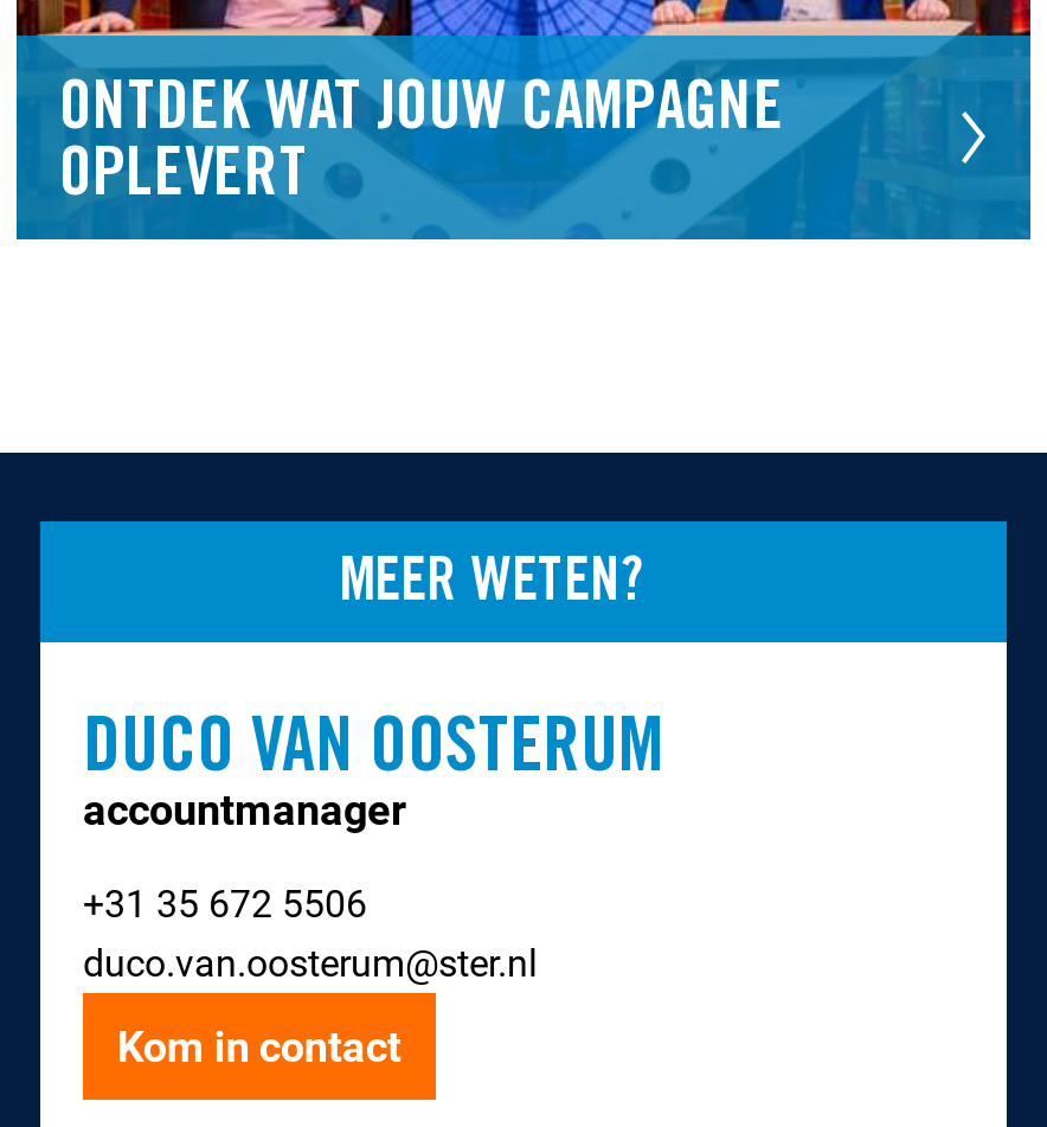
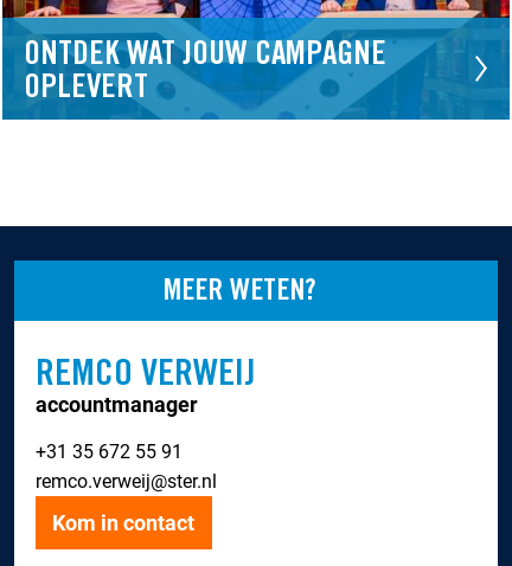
- DUCO VAN OOSTERUM
+ REMCO VERWEIJ

- +31 35 672 5506
- duco.van.oosterum@ster.nl
+ +31 35 672 55 91
+ remco.verweij@ster.nl
